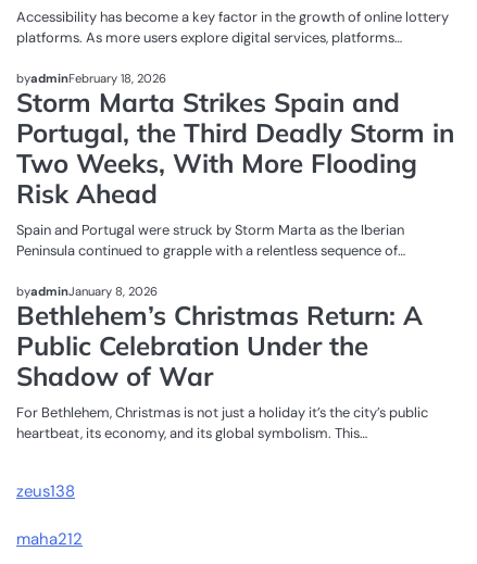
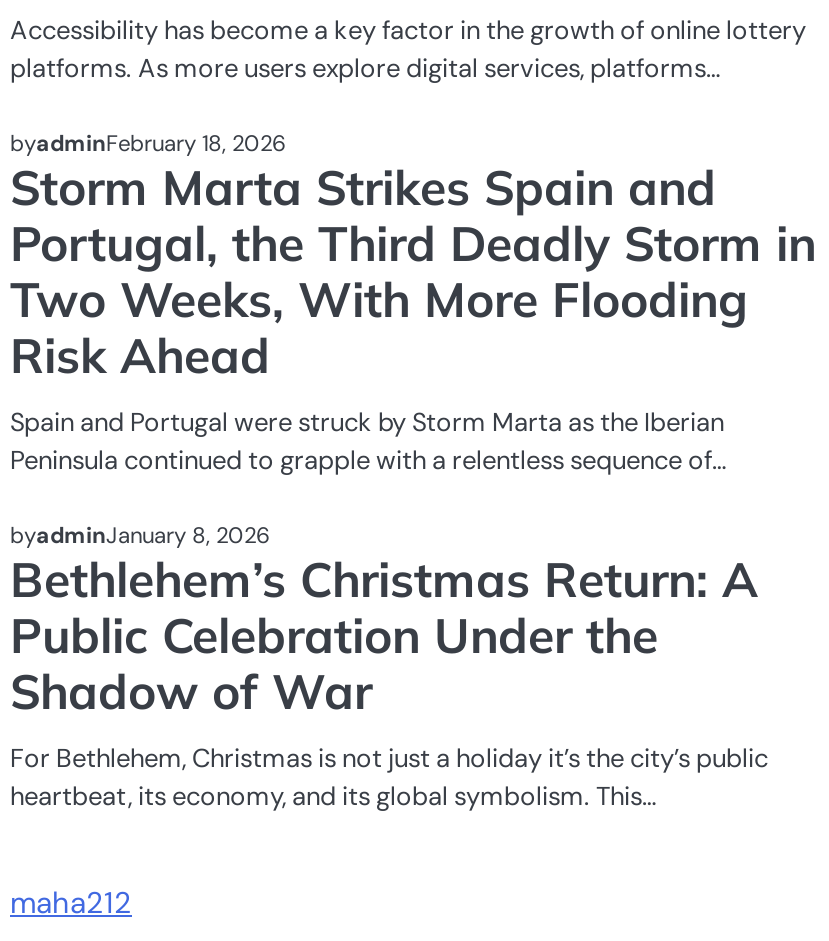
- zeus138
